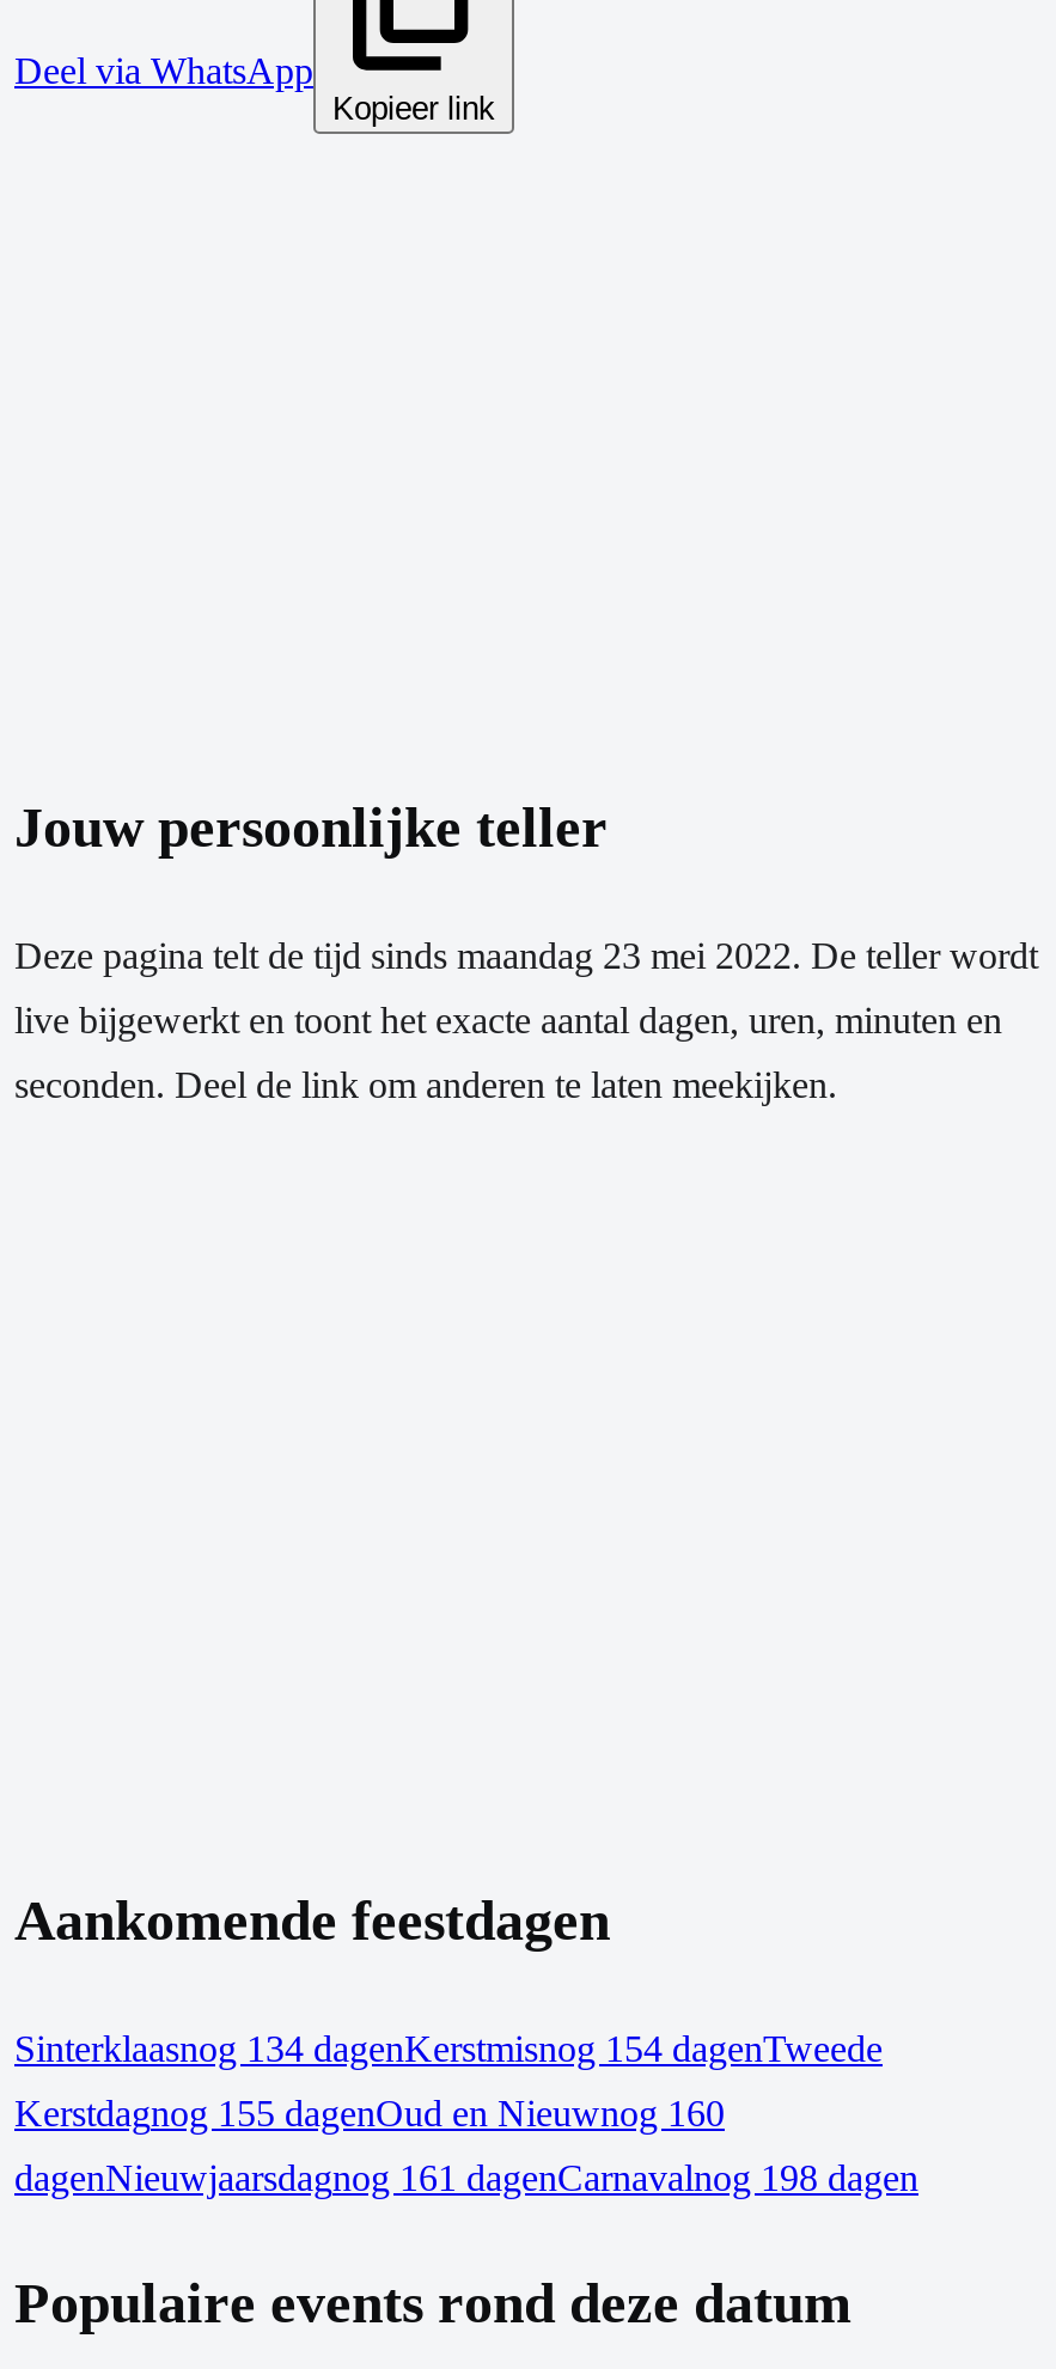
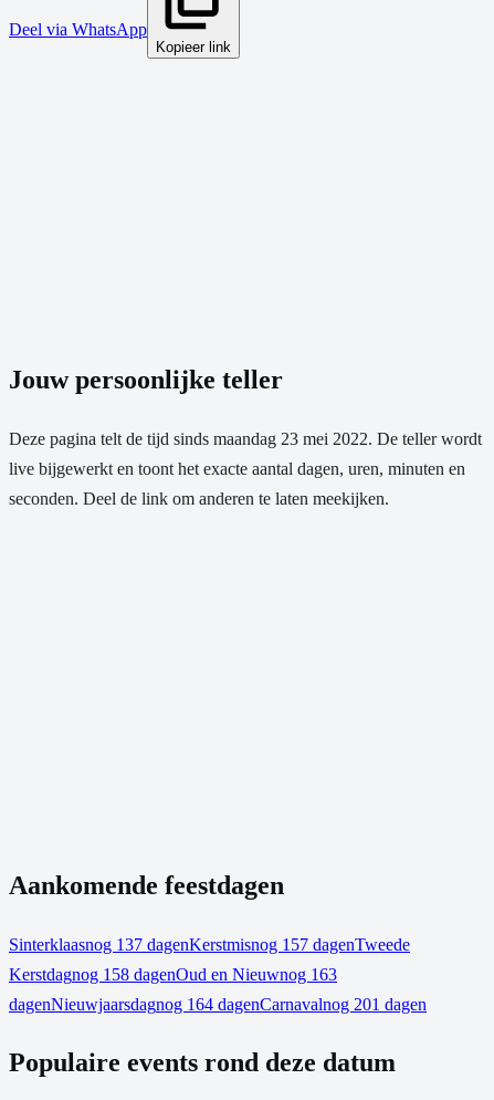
- Sinterklaasnog 134 dagenKerstmisnog 154 dagenTweede
+ Sinterklaasnog 137 dagenKerstmisnog 157 dagenTweede

- Kerstdagnog 155 dagenOud en Nieuwnog 160
+ Kerstdagnog 158 dagenOud en Nieuwnog 163

- dagenNieuwjaarsdagnog 161 dagenCarnavalnog 198 dagen
+ dagenNieuwjaarsdagnog 164 dagenCarnavalnog 201 dagen
